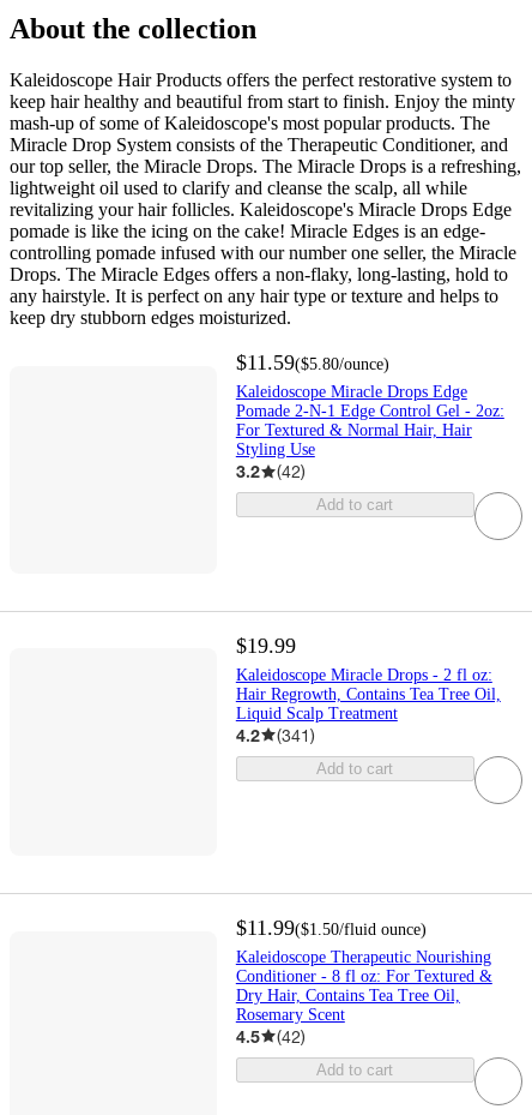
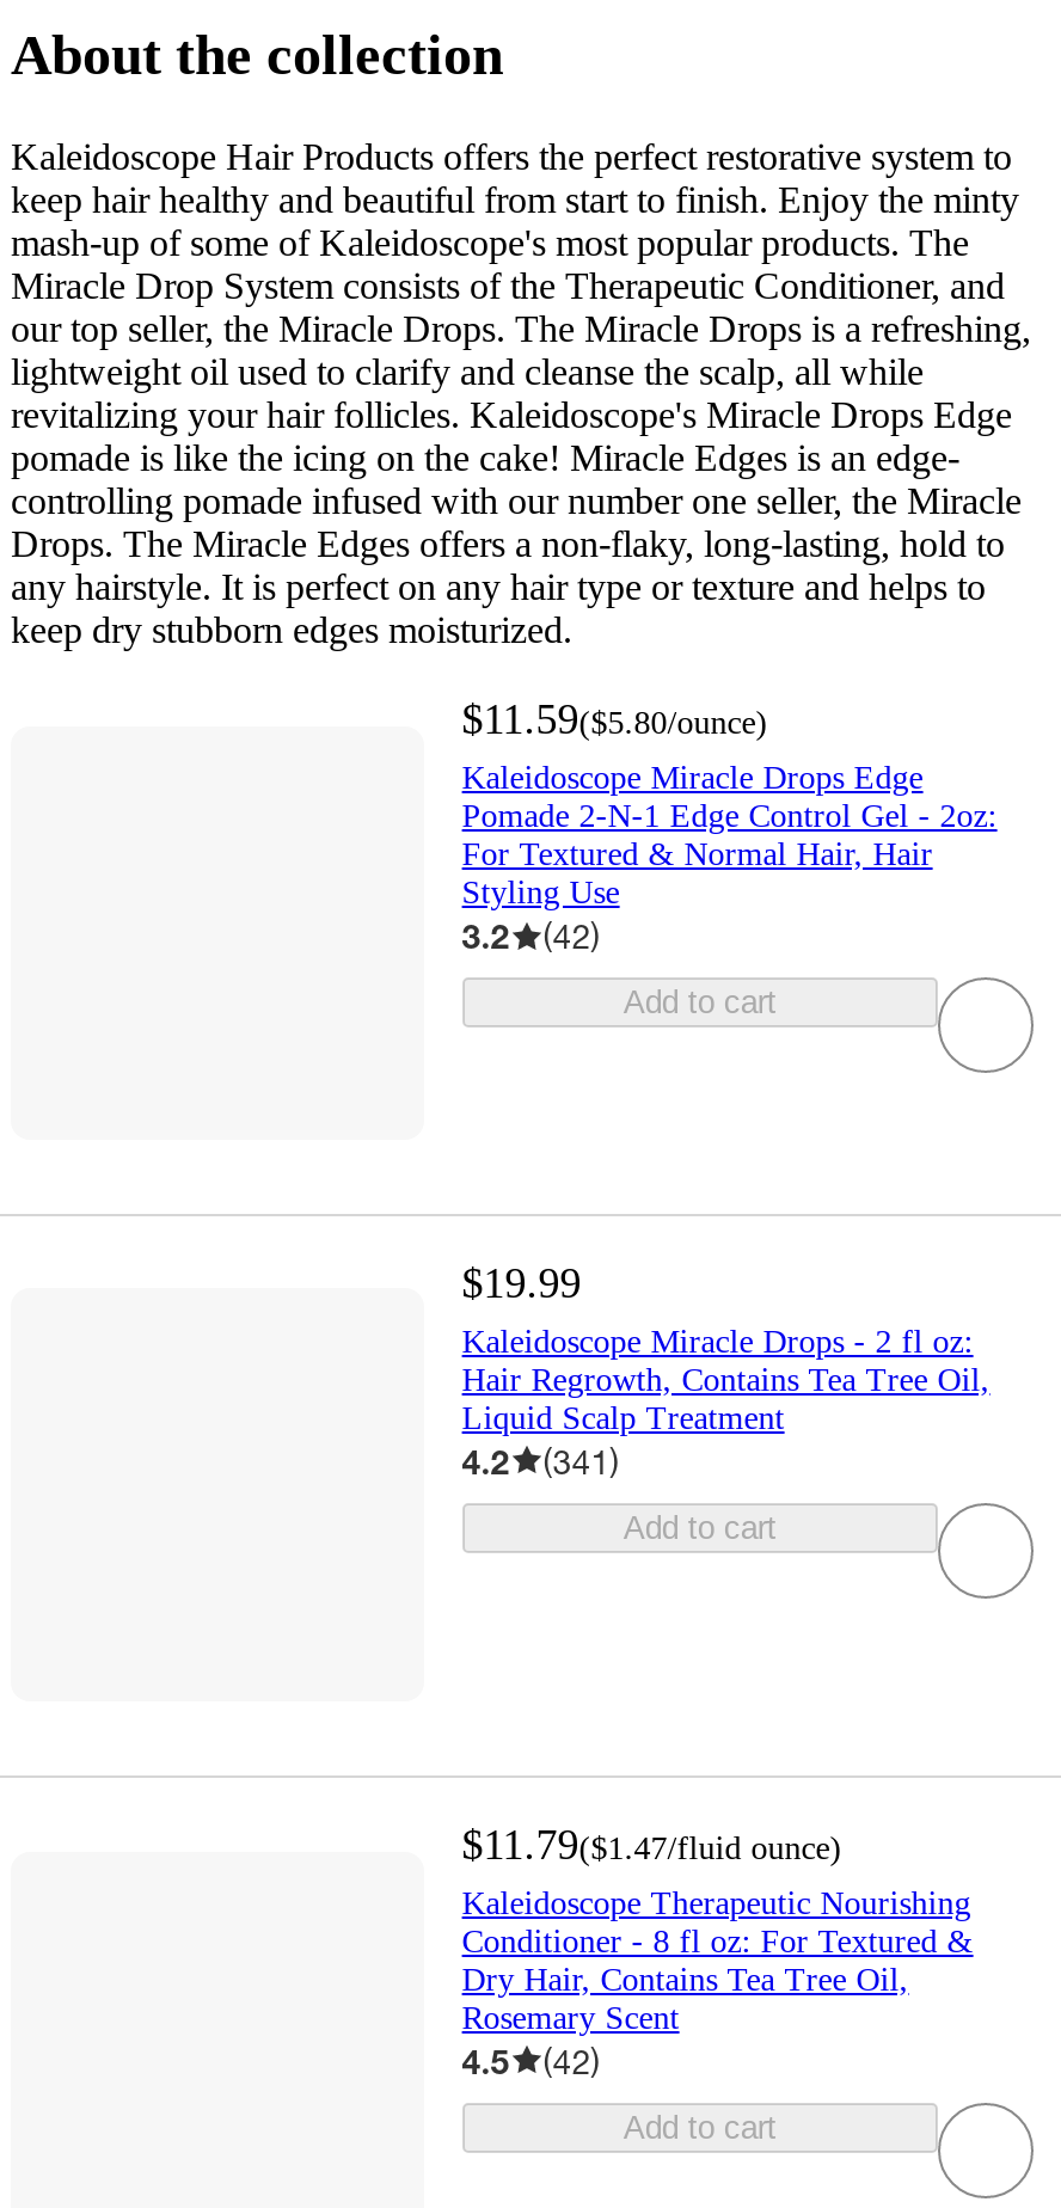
- $11.99($1.50/fluid ounce)
+ $11.79($1.47/fluid ounce)
